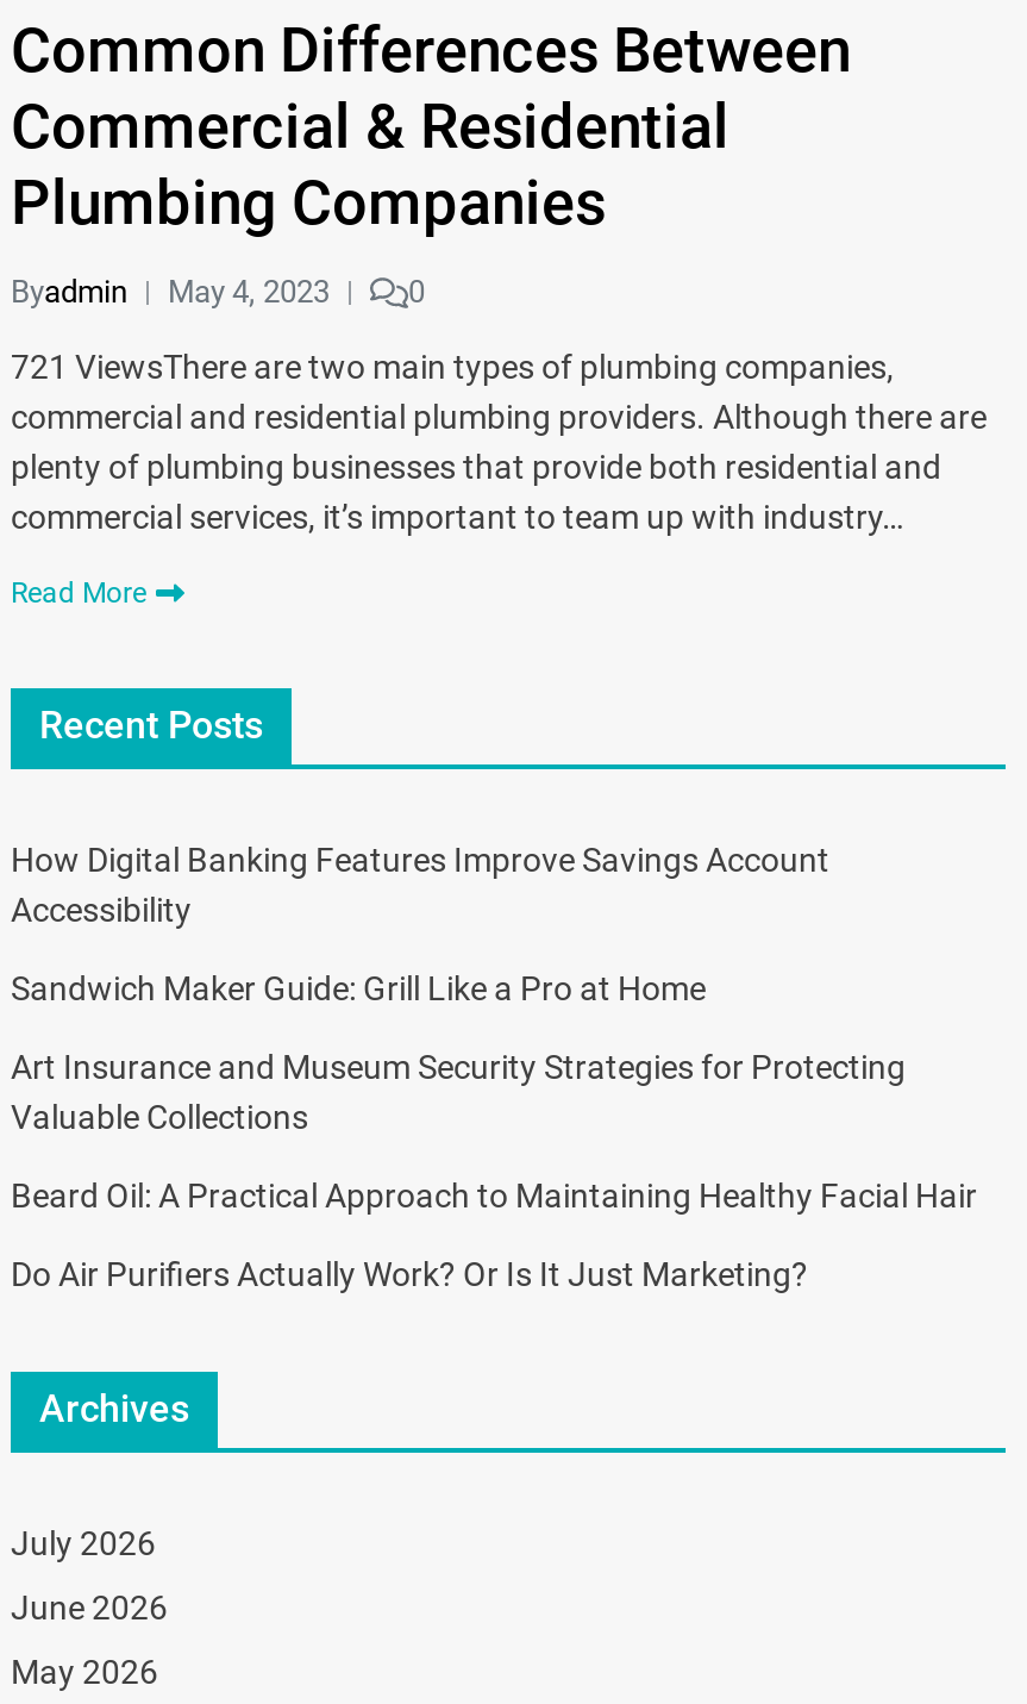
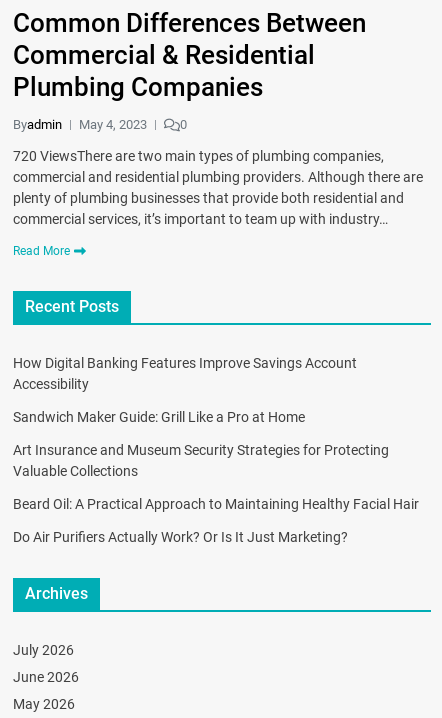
- 721 ViewsThere are two main types of plumbing companies,
+ 720 ViewsThere are two main types of plumbing companies,
